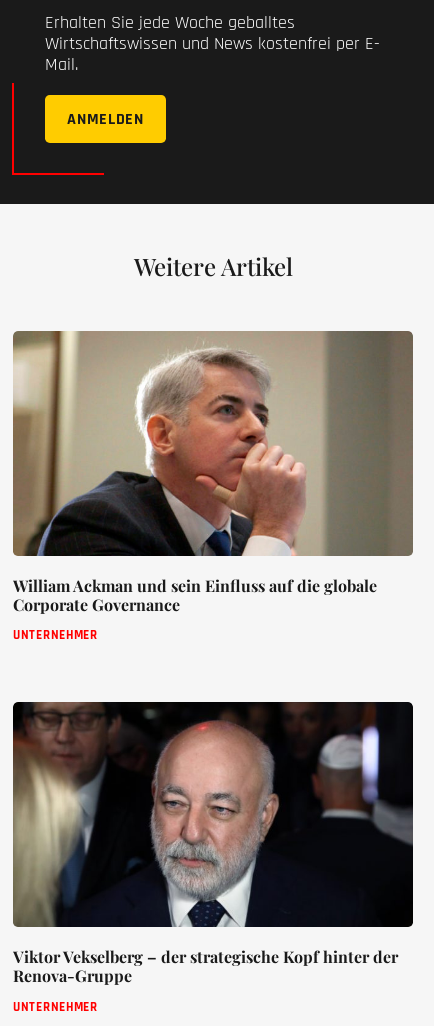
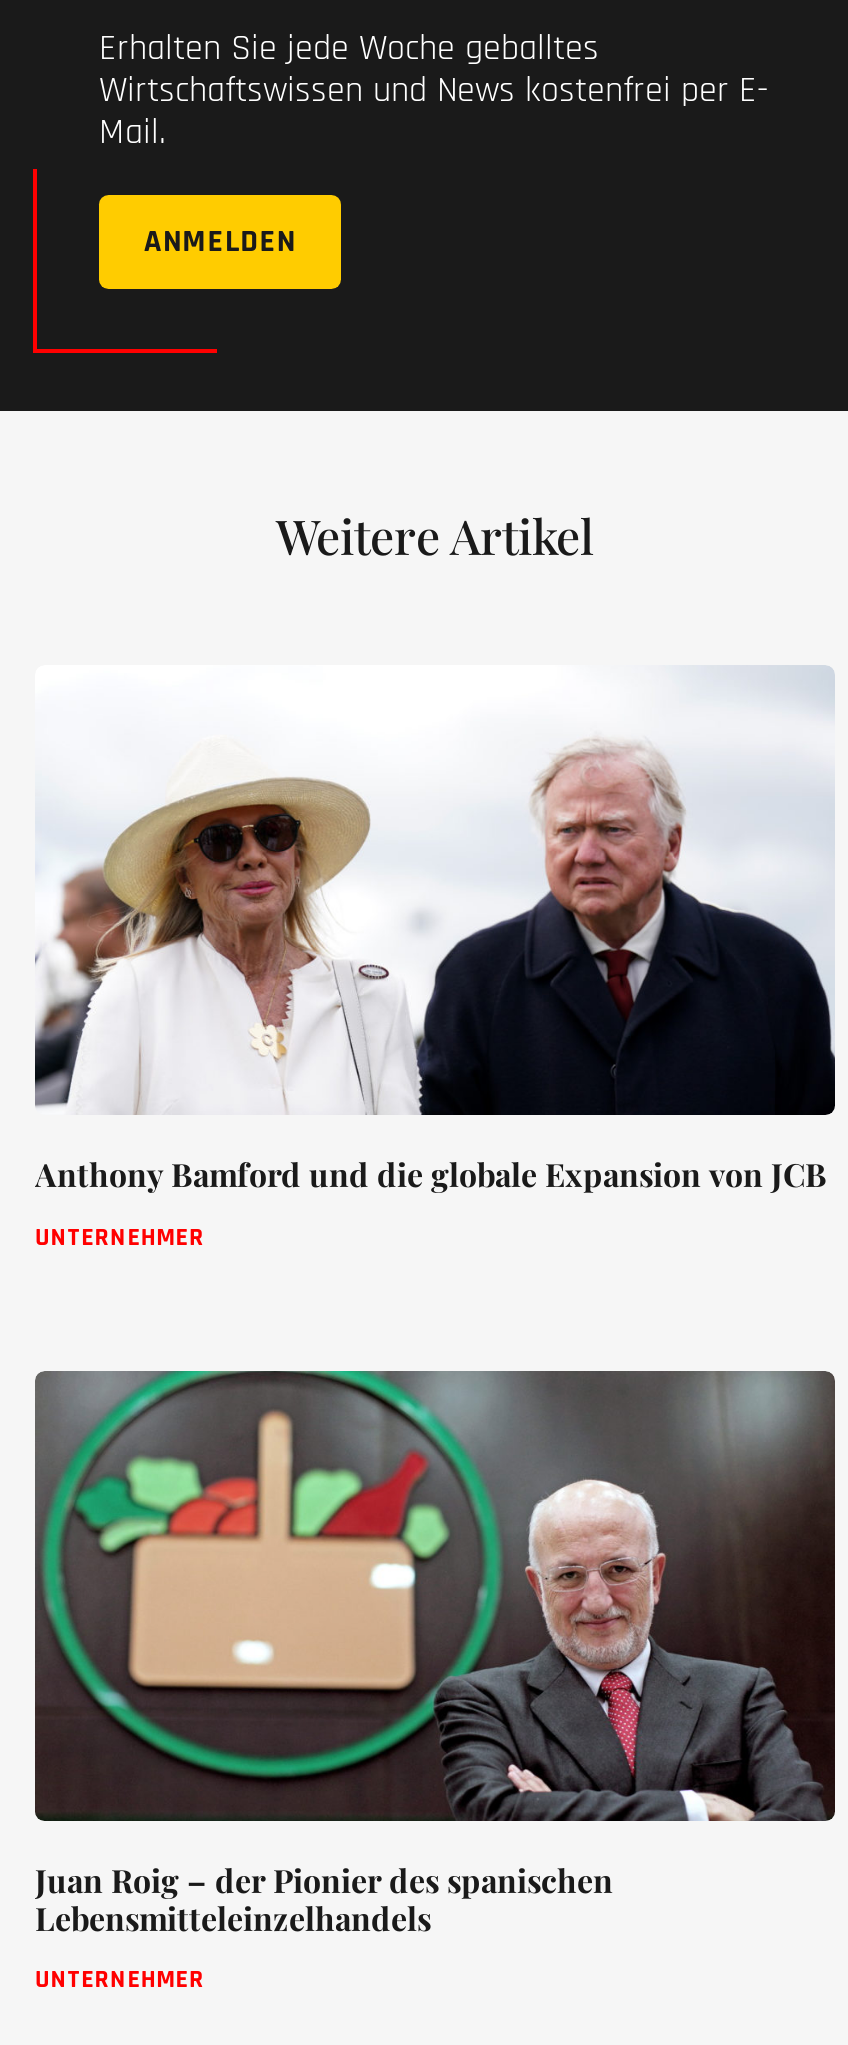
- [image]
- William Ackman und sein Einfluss auf die globale
- Corporate Governance
+ [image]
+ Anthony Bamford und die globale Expansion von JCB

- [image]
- Viktor Vekselberg – der strategische Kopf hinter der
- Renova-Gruppe
+ [image]
+ Juan Roig – der Pionier des spanischen
+ Lebensmitteleinzelhandels
